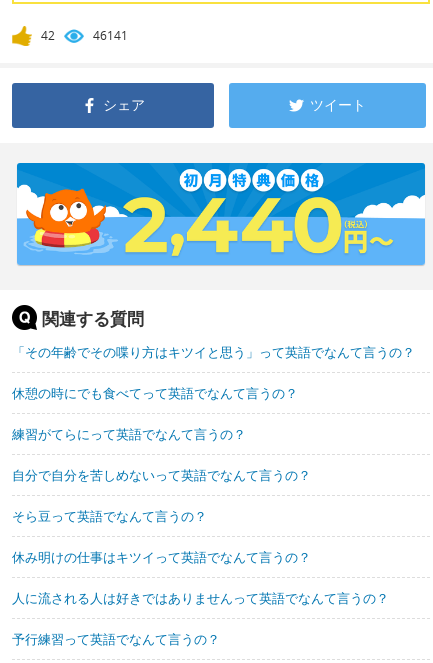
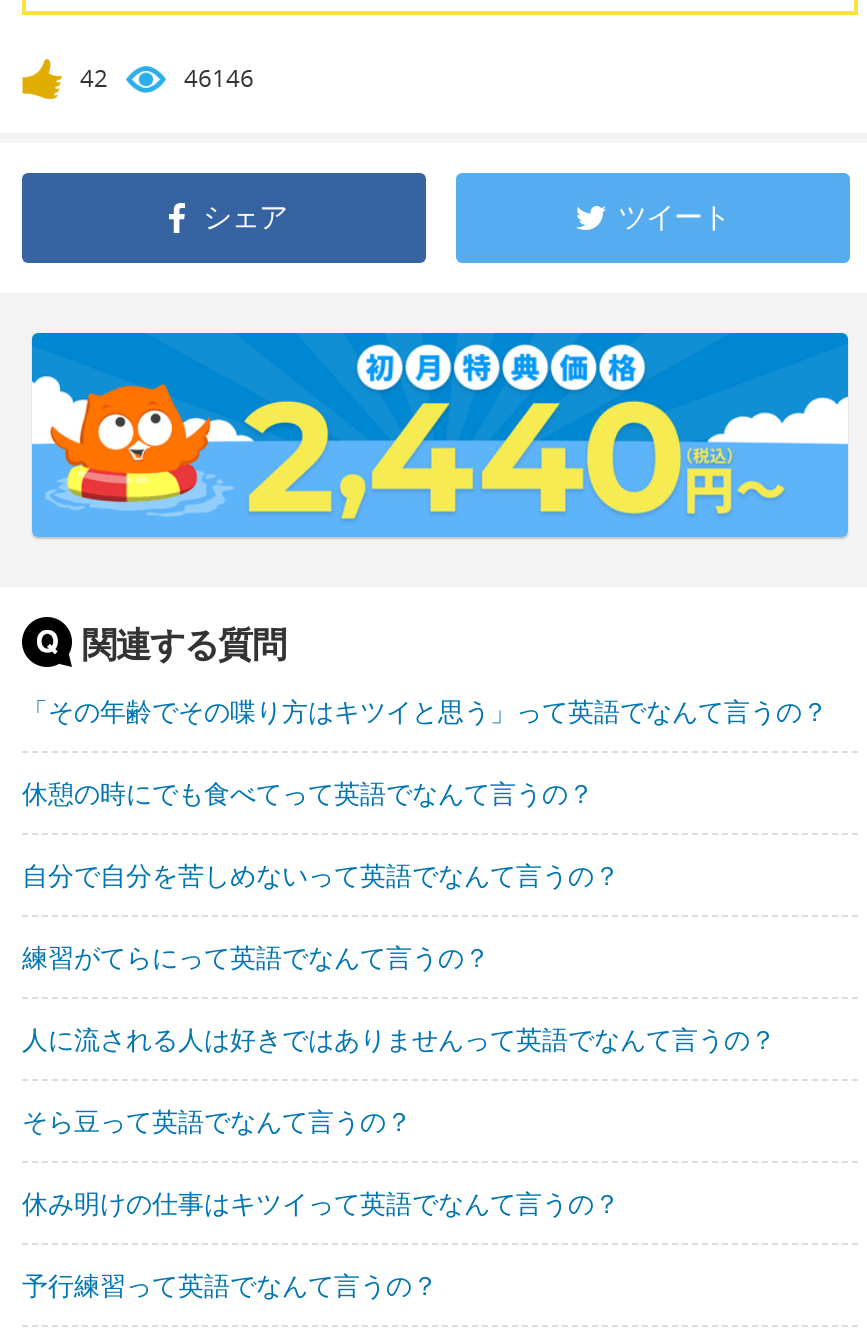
- 46141
+ 46146

moved down: 練習がてらにって英語でなんて言うの？

moved up: 自分で自分を苦しめないって英語でなんて言うの？

moved down: そら豆って英語でなんて言うの？ | 休み明けの仕事はキツイって英語でなんて言うの？

moved up: 人に流される人は好きではありませんって英語でなんて言うの？
